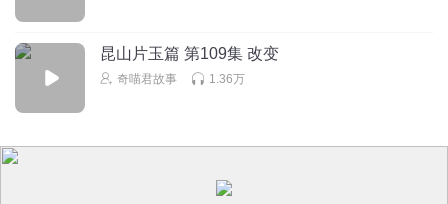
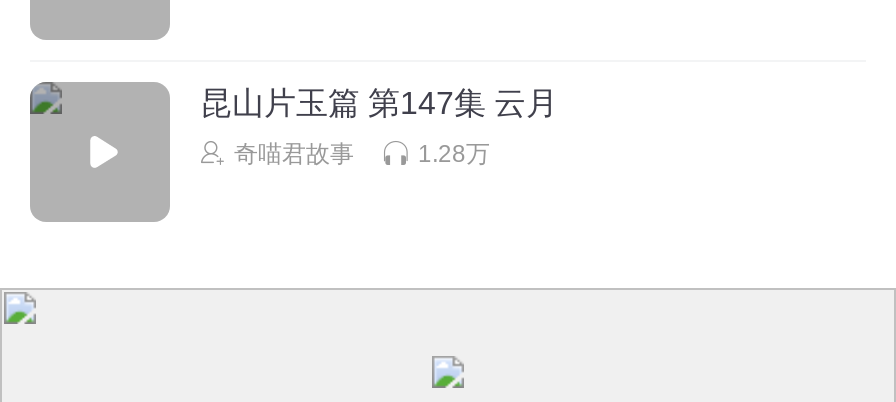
- 昆山片玉篇 第109集 改变
+ 昆山片玉篇 第147集 云月

- 1.36万
+ 1.28万
